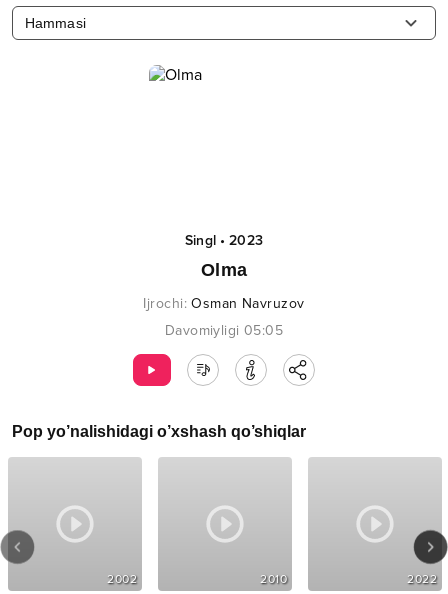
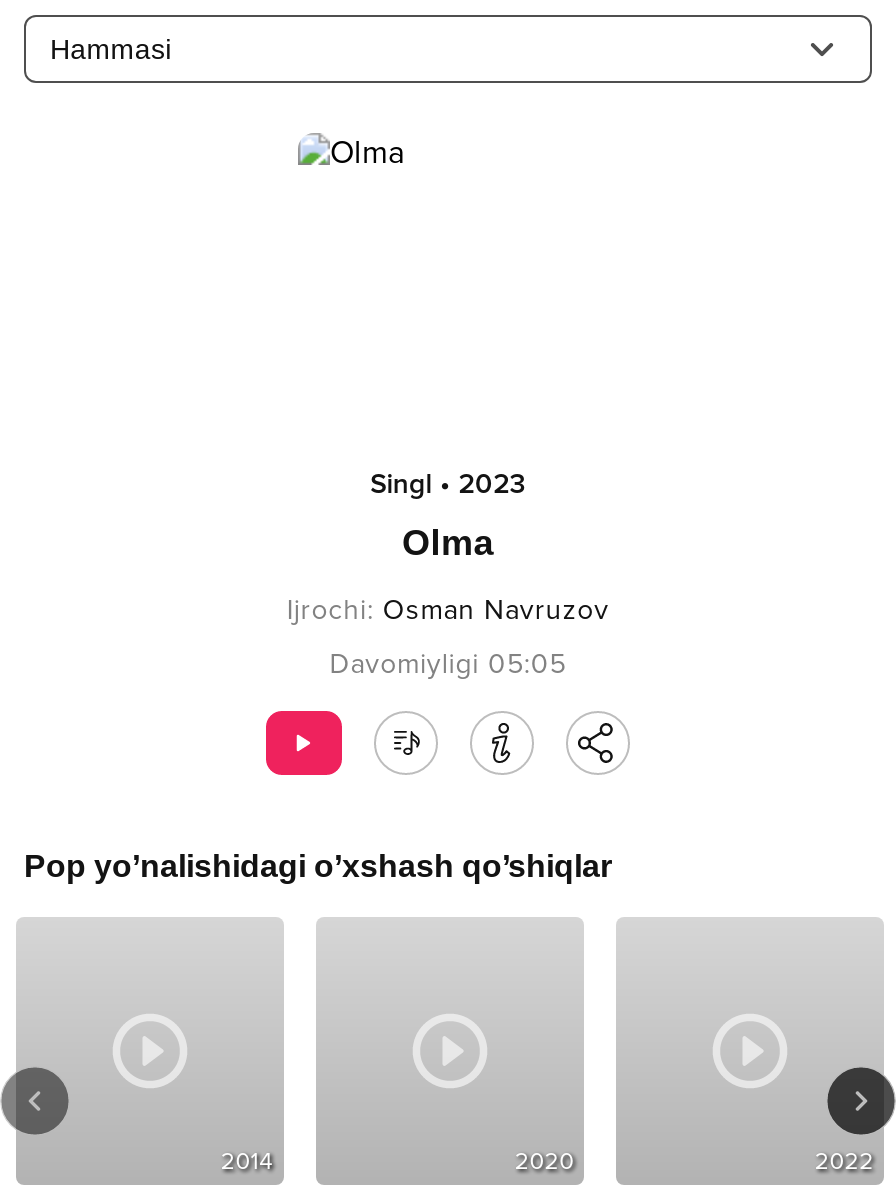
- 2002
+ 2014

- 2010
+ 2020
